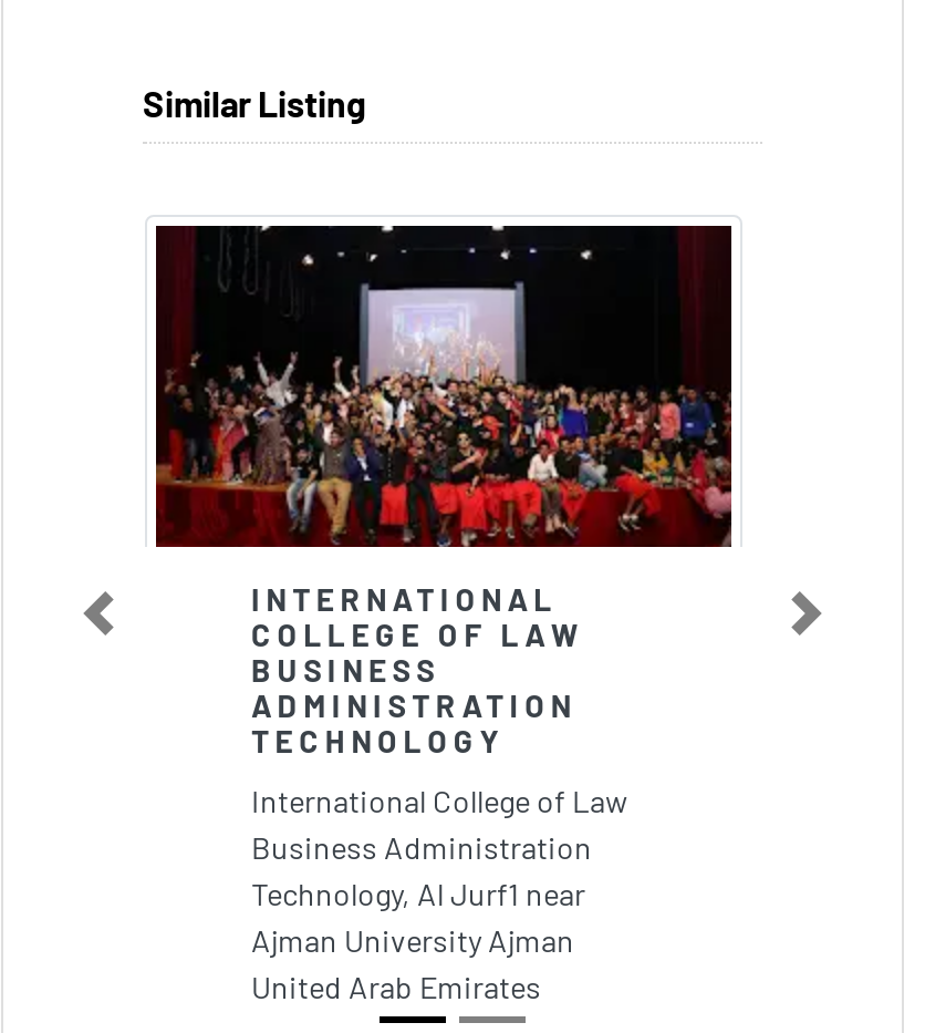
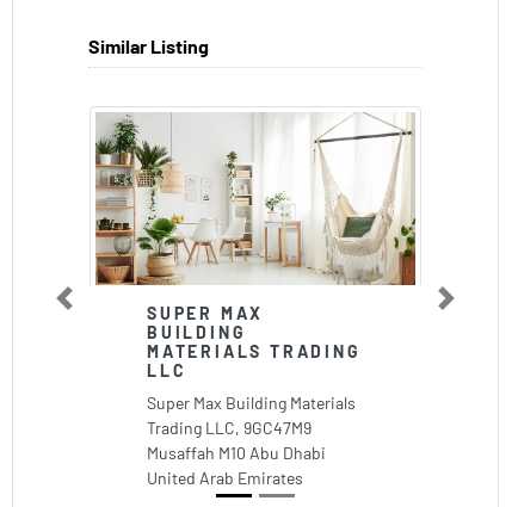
- [image]
- INTERNATIONAL
- COLLEGE OF LAW
- BUSINESS
- ADMINISTRATION
- TECHNOLOGY
+ [image]
+ SUPER MAX
+ BUILDING
+ MATERIALS TRADING
+ LLC

- International College of Law
- Business Administration
- Technology, Al Jurf1 near
- Ajman University Ajman
+ Super Max Building Materials
+ Trading LLC, 9GC47M9
+ Musaffah M10 Abu Dhabi
